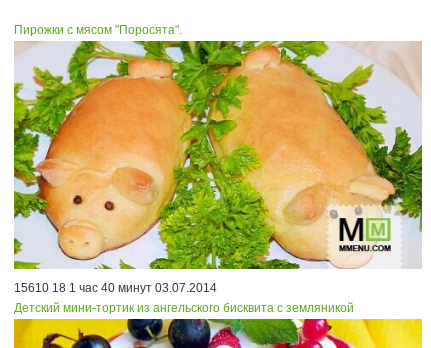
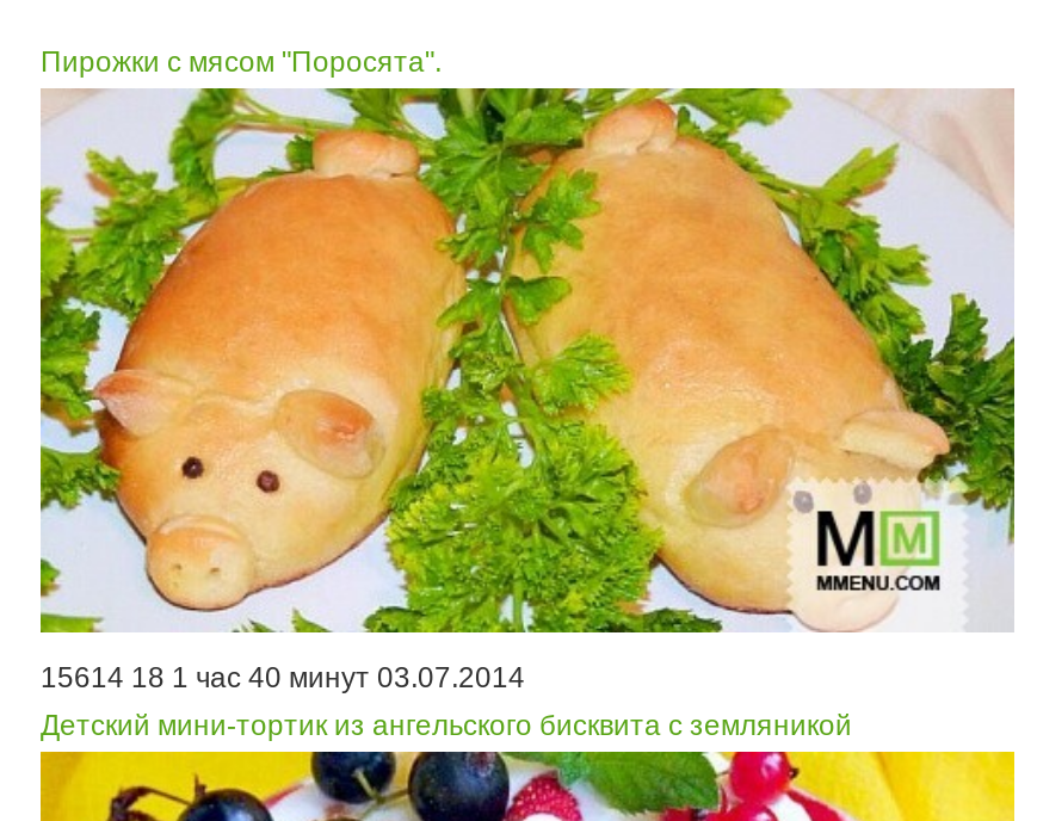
- 15610 18 1 час 40 минут 03.07.2014
+ 15614 18 1 час 40 минут 03.07.2014
